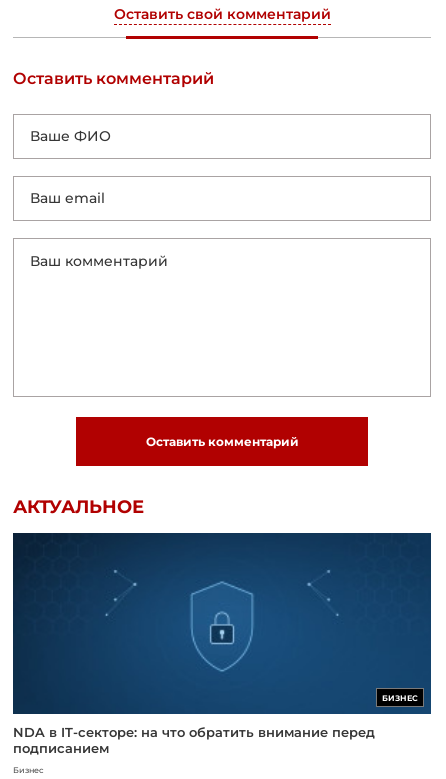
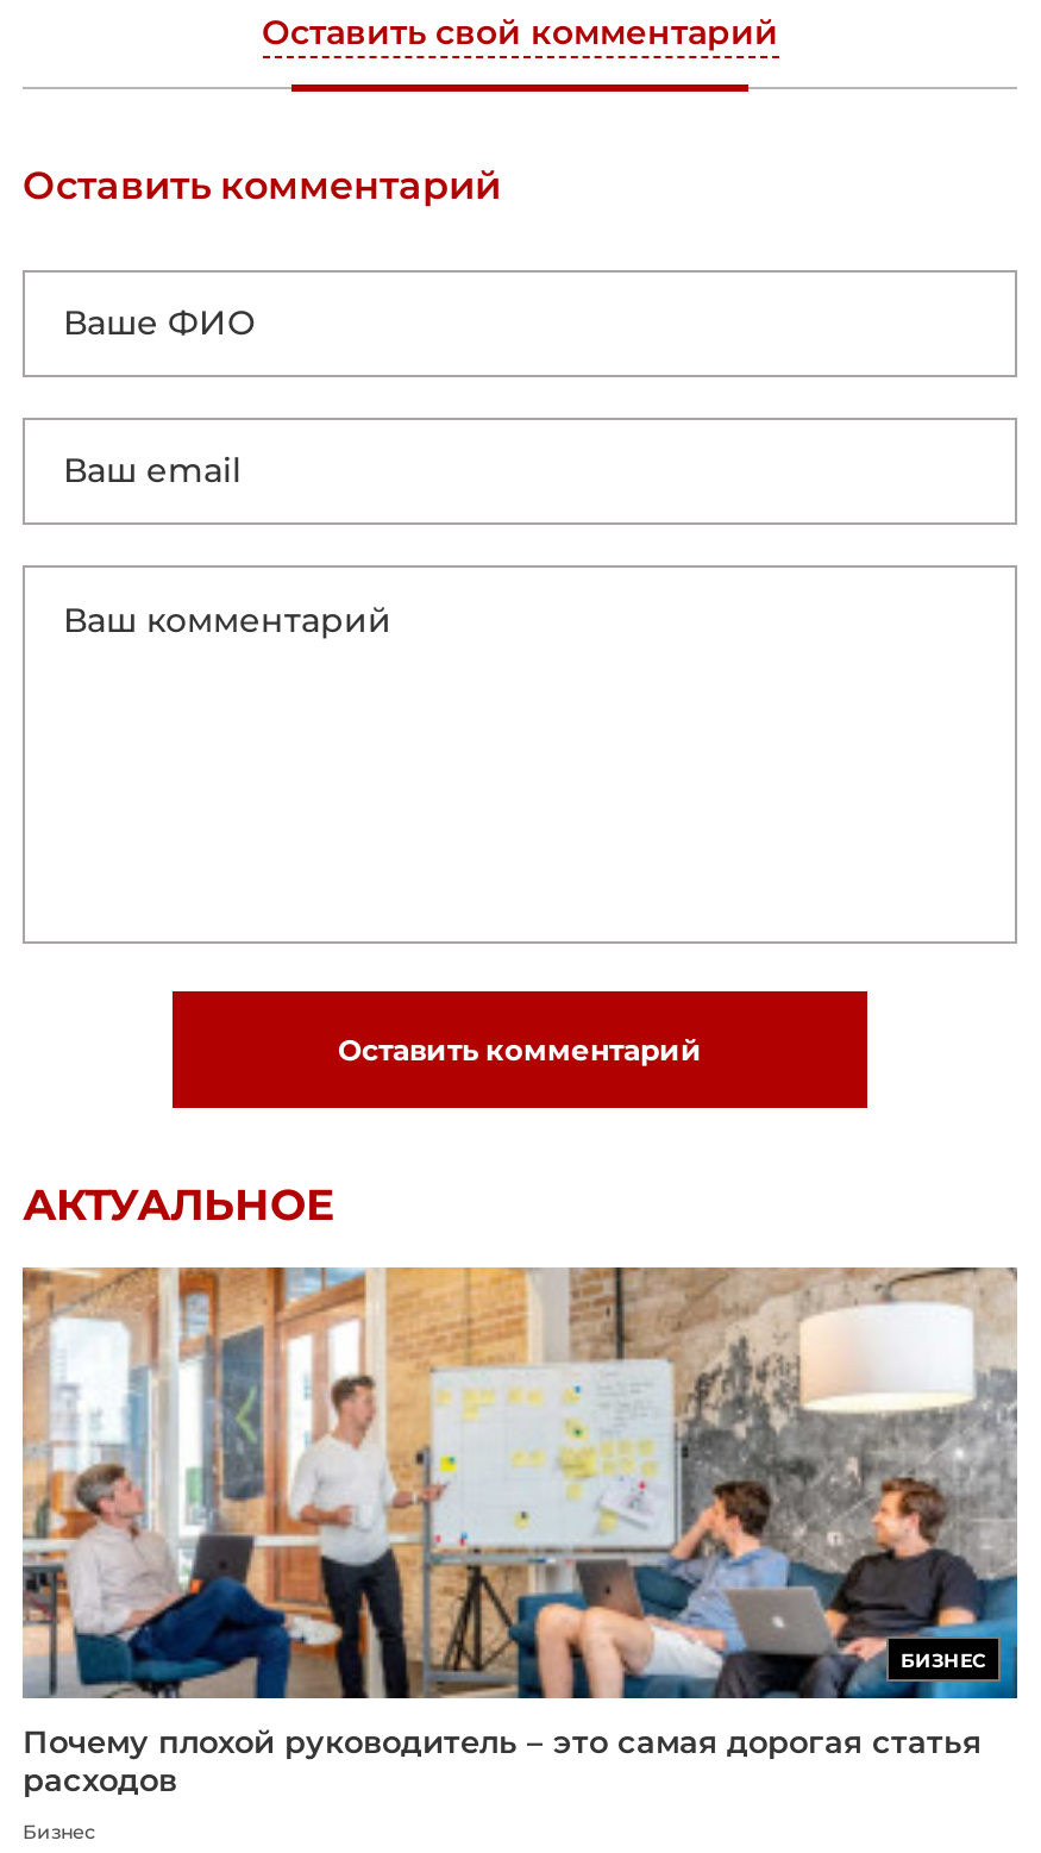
- [image]
- NDA в IT-секторе: на что обратить внимание перед
- подписанием
+ [image]
+ Почему плохой руководитель – это самая дорогая статья
+ расходов
